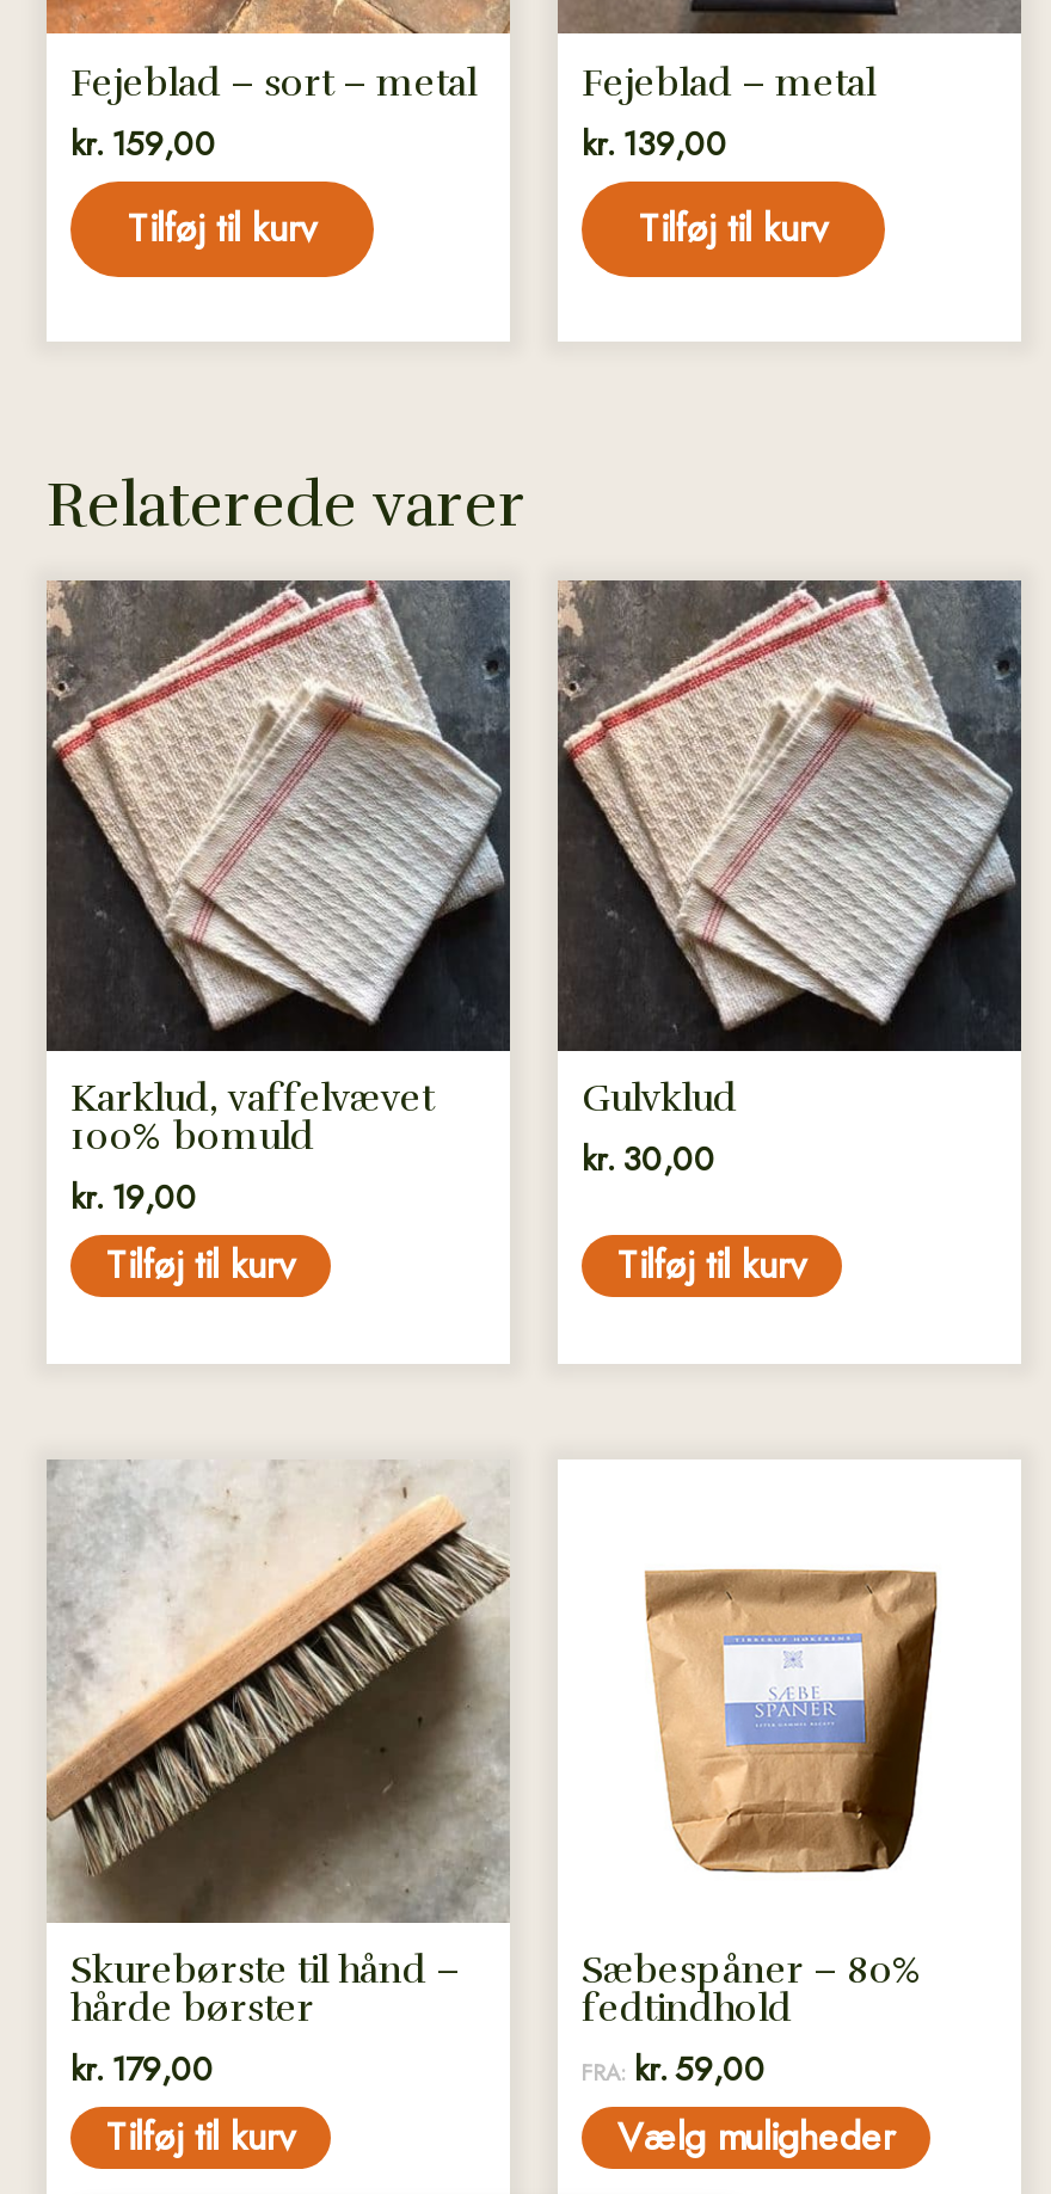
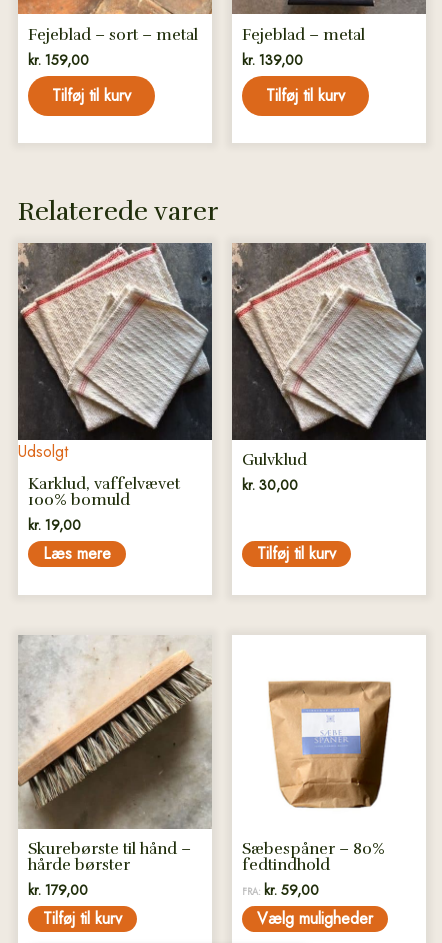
+ Udsolgt

- Tilføj til kurv
+ Læs mere
